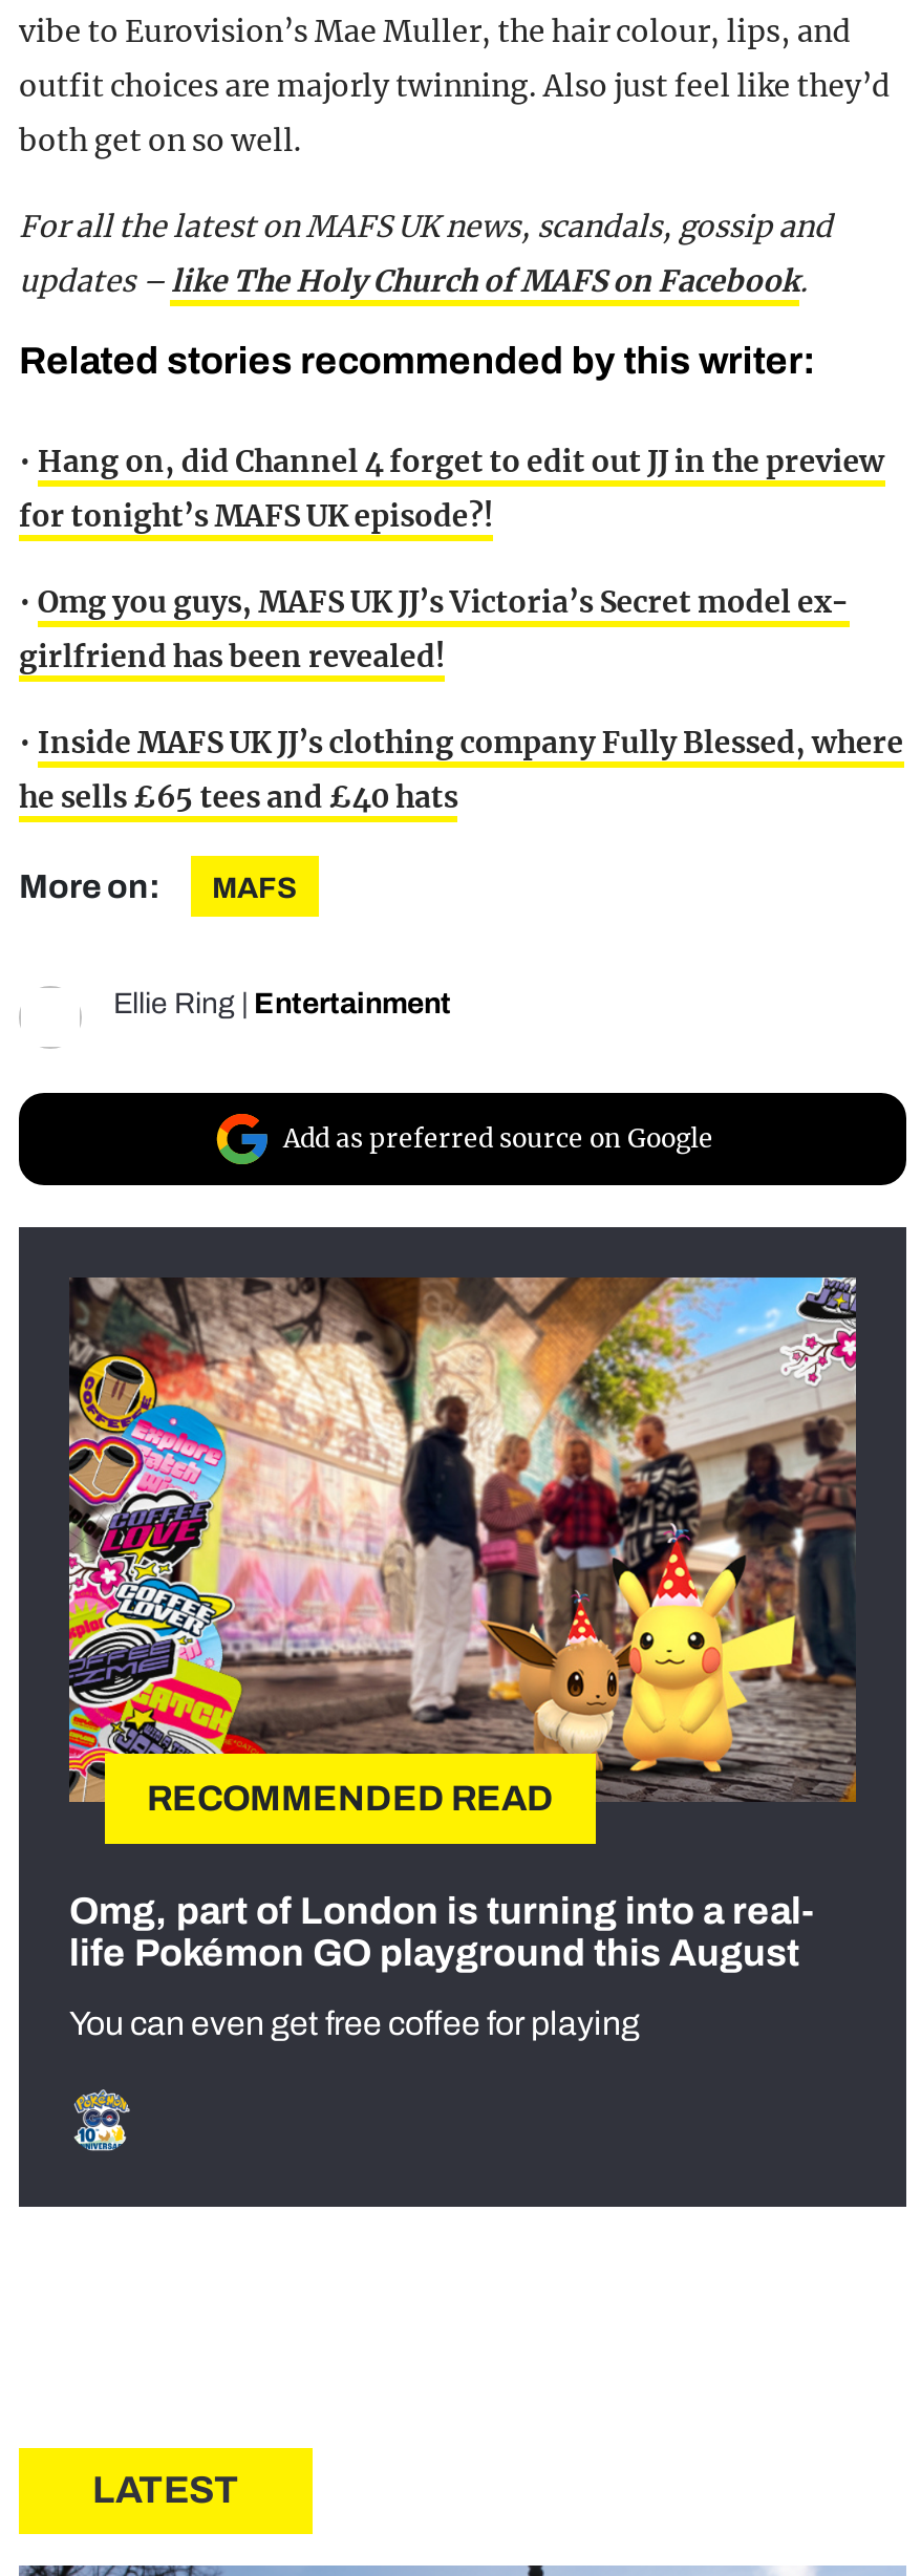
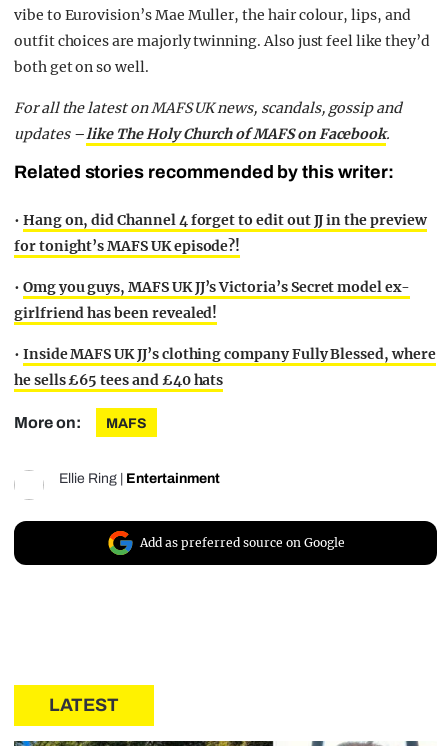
- [image]
- RECOMMENDED READ
- Omg, part of London is turning into a real-
- life Pokémon GO playground this August
- You can even get free coffee for playing
